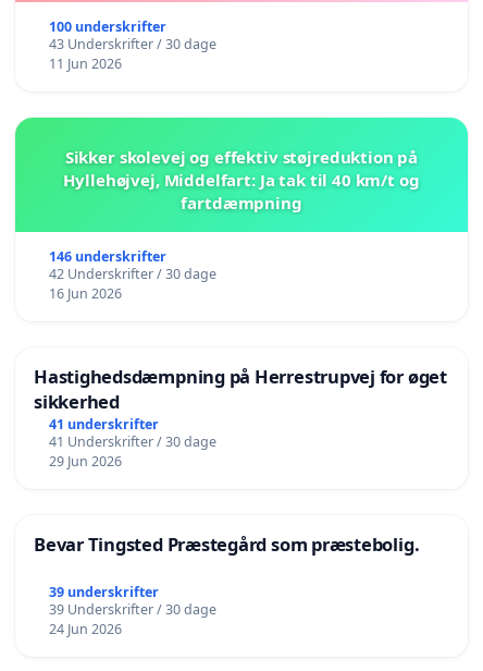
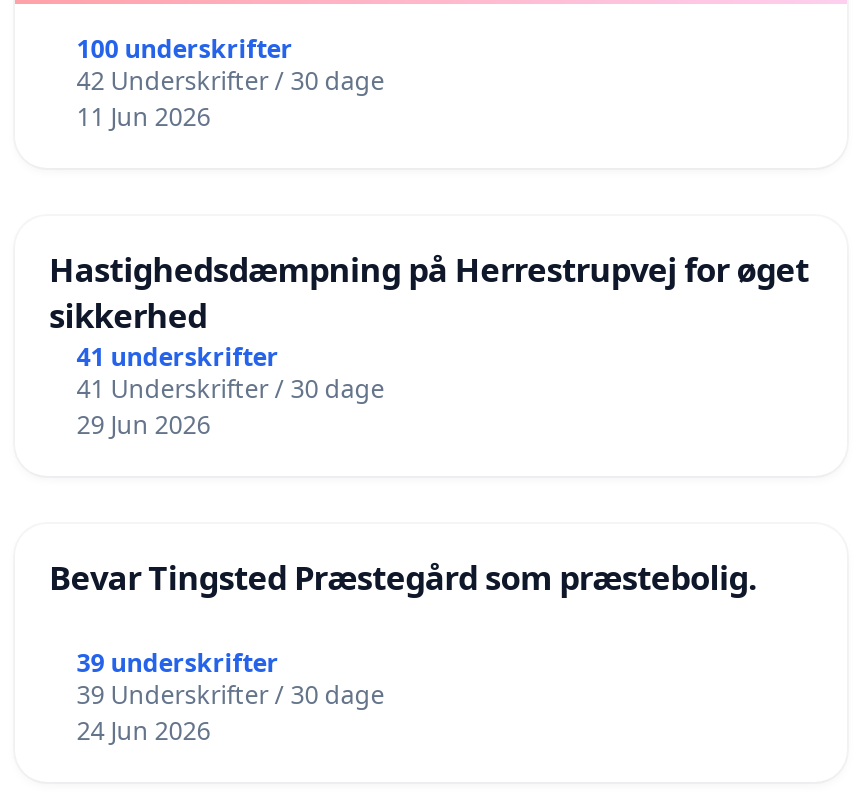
- 43 Underskrifter / 30 dage

- [image]
- Sikker skolevej og effektiv støjreduktion på
- Hyllehøjvej, Middelfart: Ja tak til 40 km/t og
- fartdæmpning
- 146 underskrifter
- 16 Jun 2026

moved up: 42 Underskrifter / 30 dage
